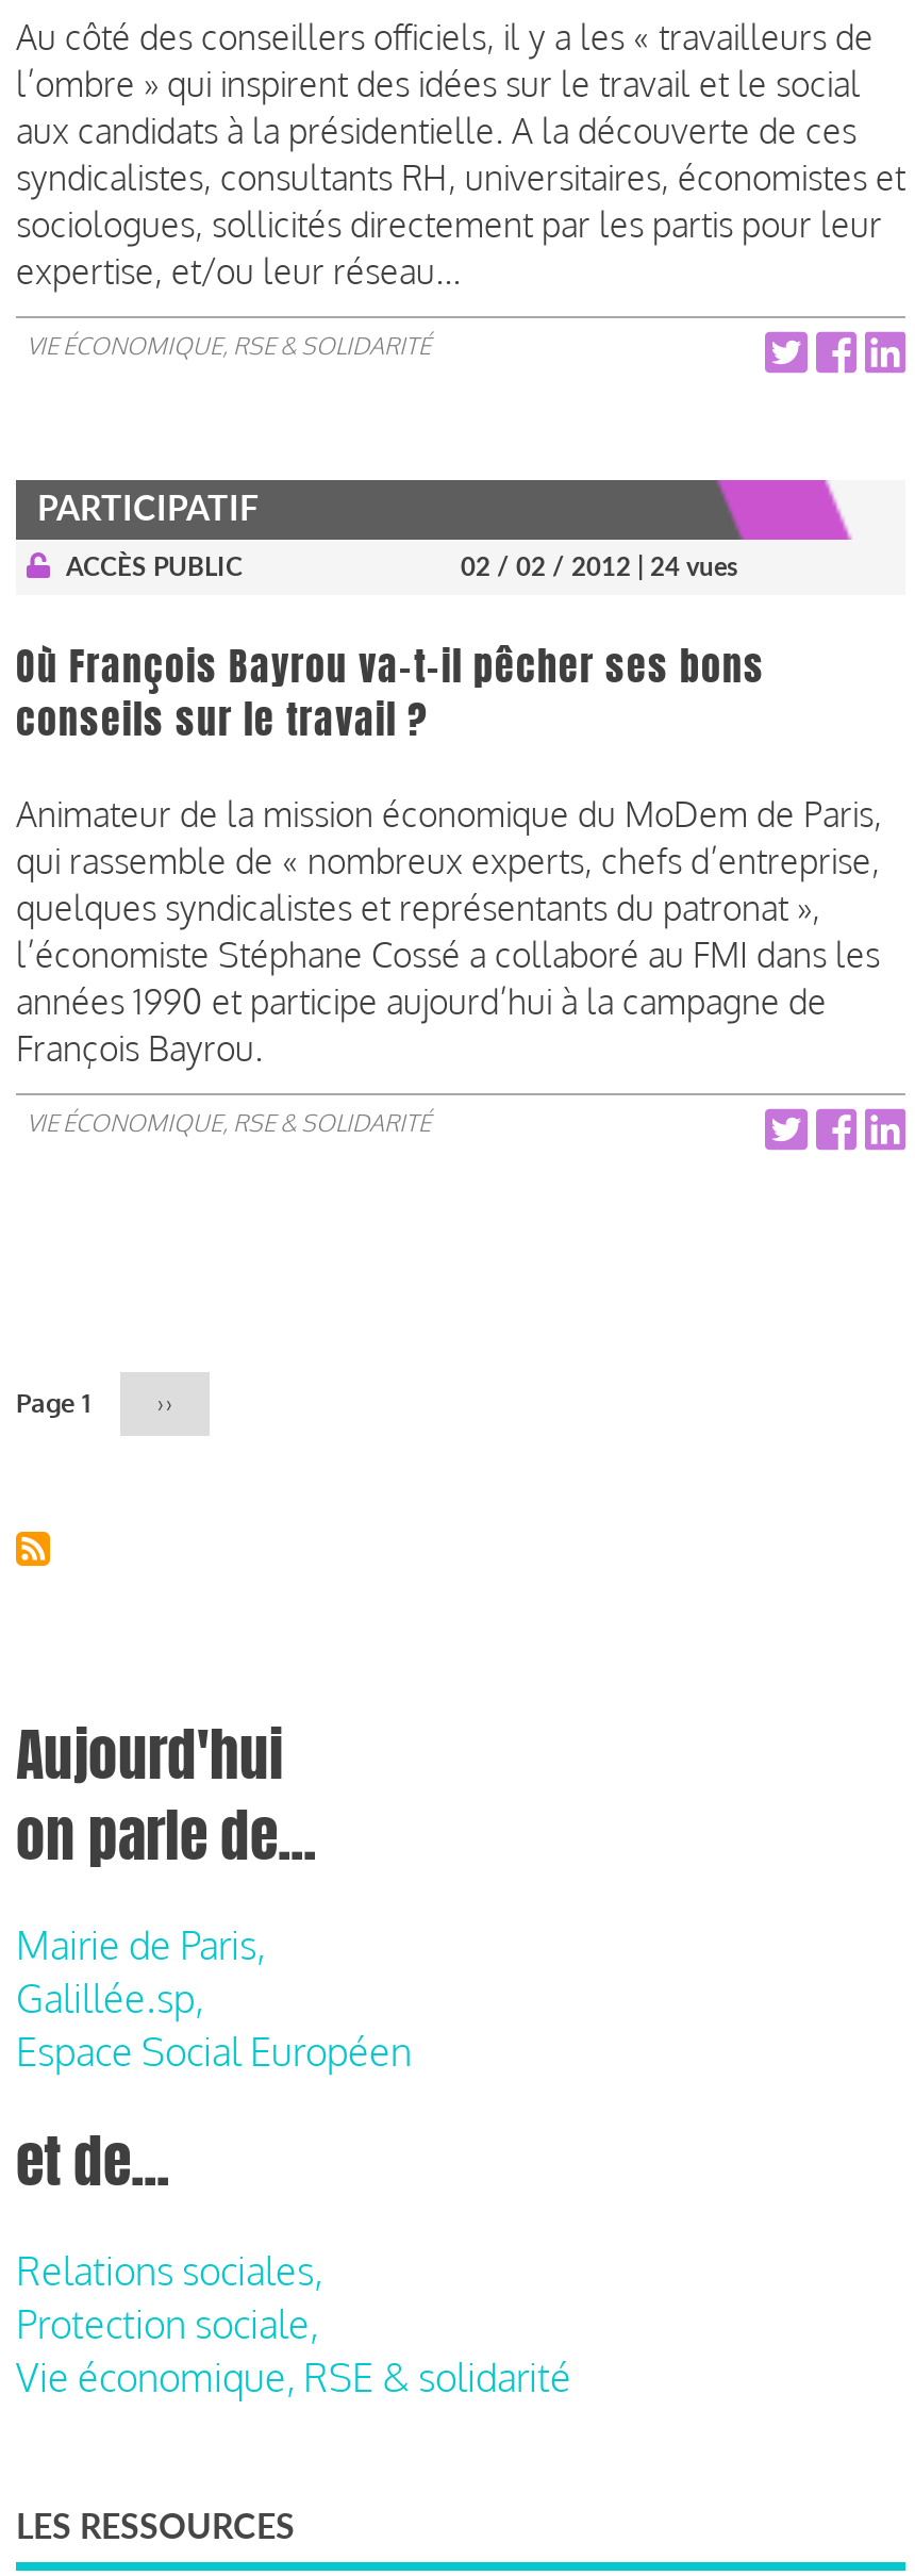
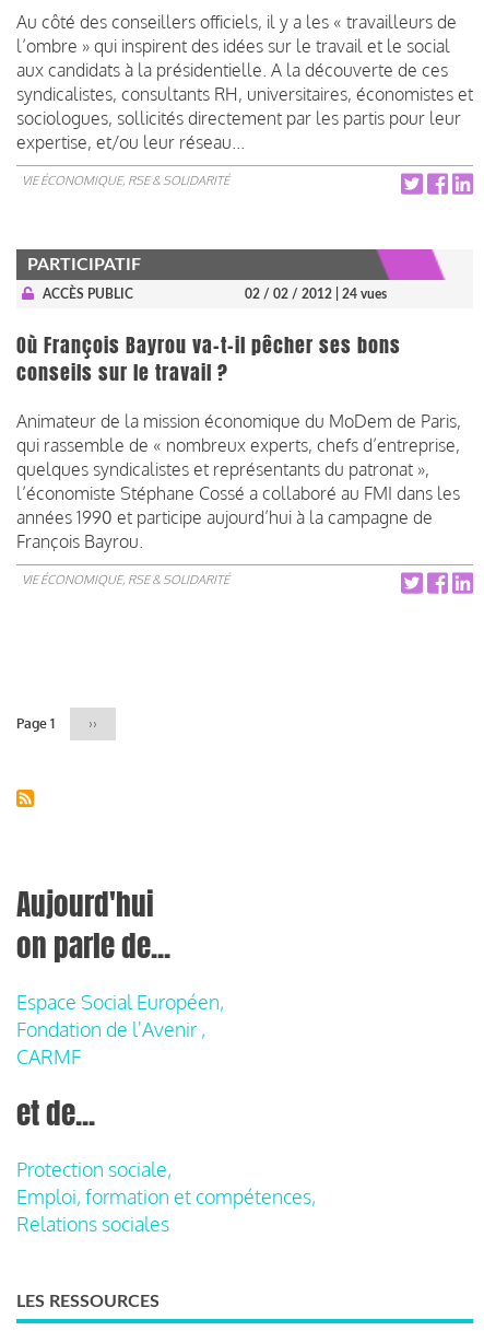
- Mairie de Paris,
- Galillée.sp,
- Espace Social Européen
+ Espace Social Européen,
+ Fondation de l'Avenir ,
+ CARMF

- Relations sociales,

moved up: Protection sociale,

- Vie économique, RSE & solidarité
+ Emploi, formation et compétences,
+ Relations sociales
